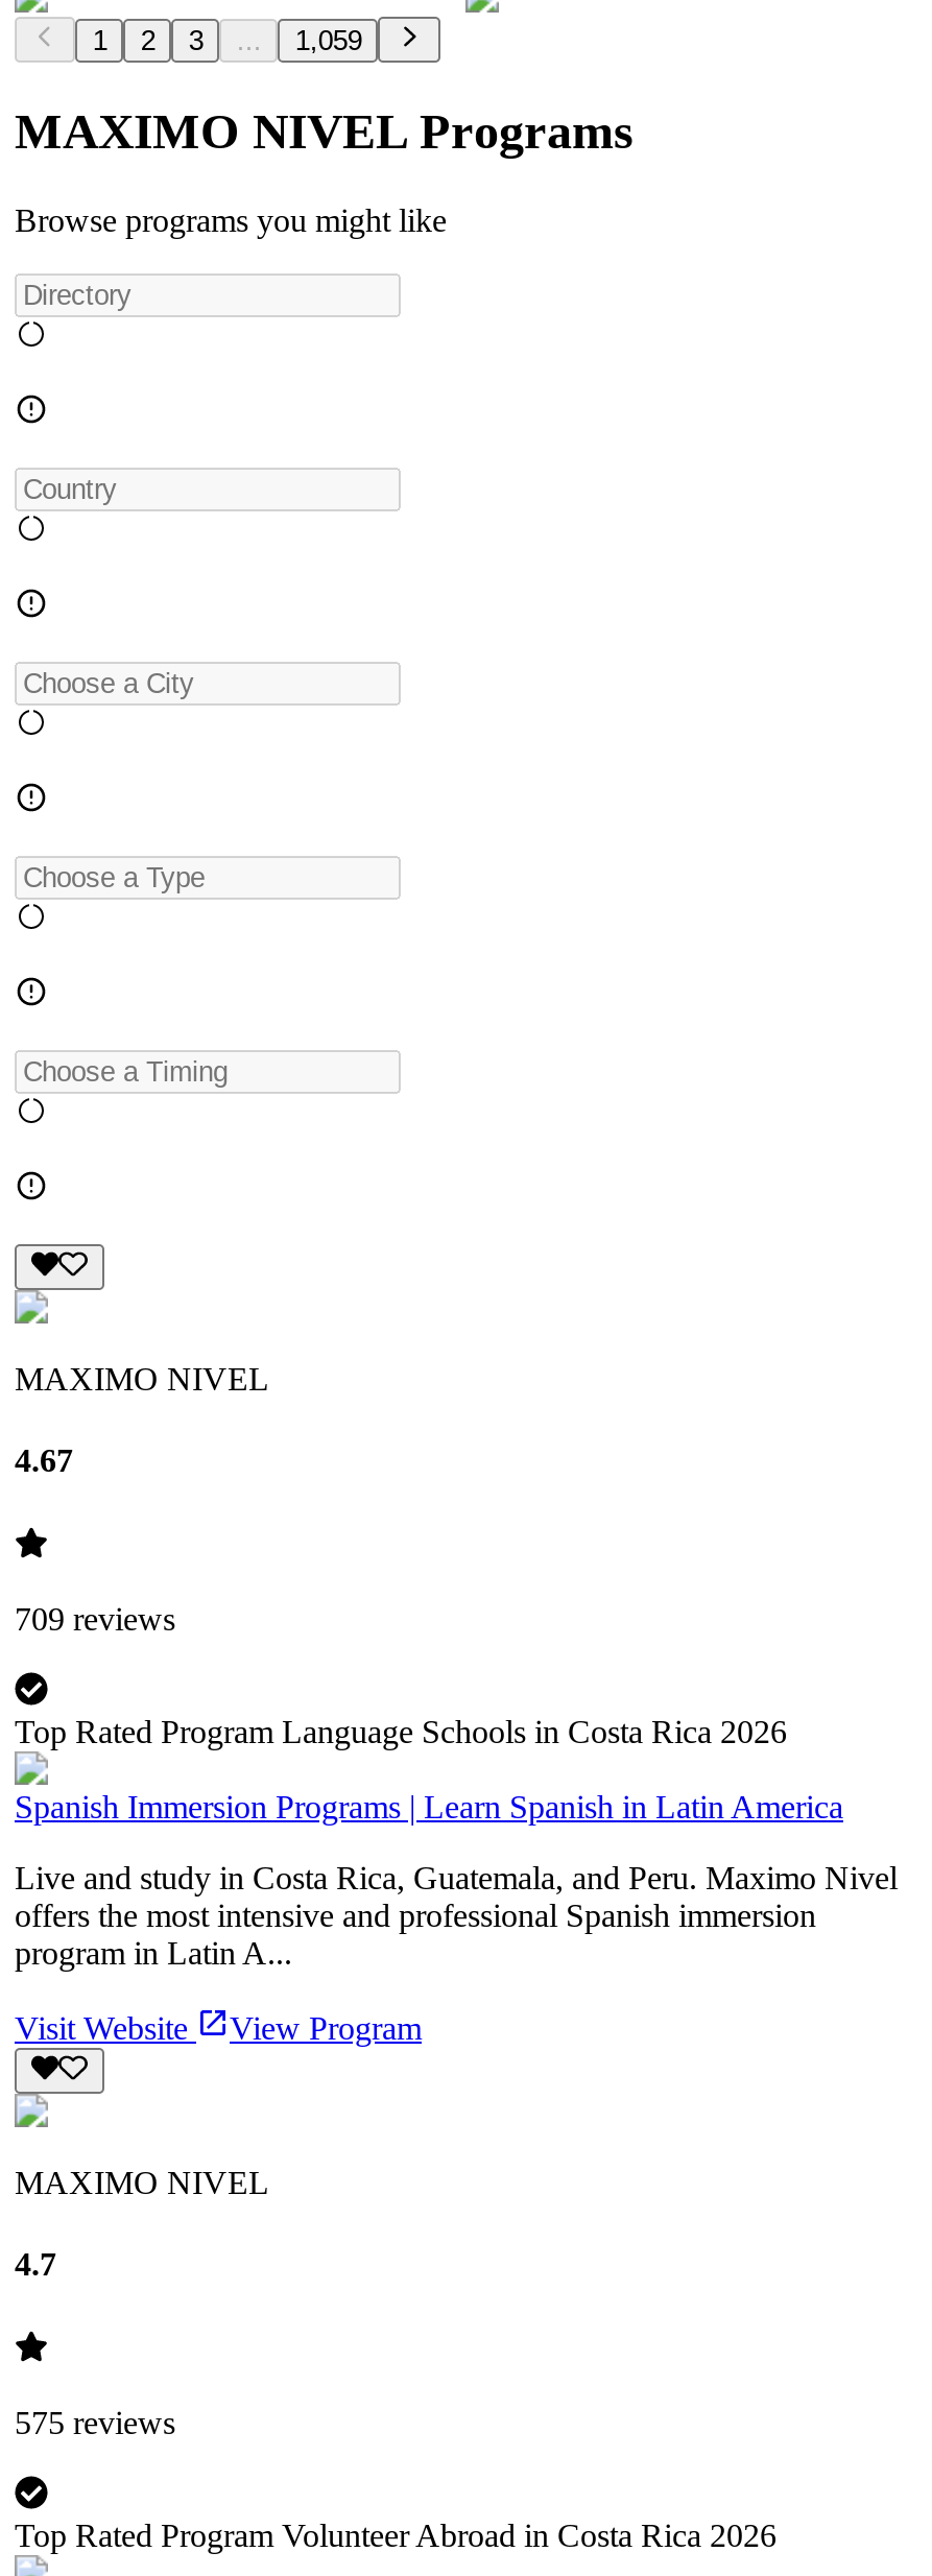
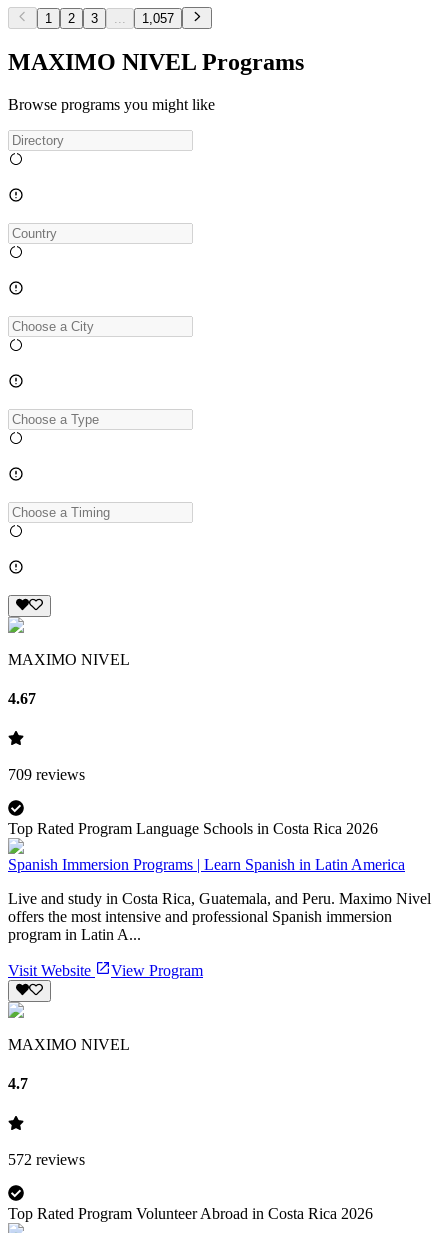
- 1,059
+ 1,057

- 575 reviews
+ 572 reviews
